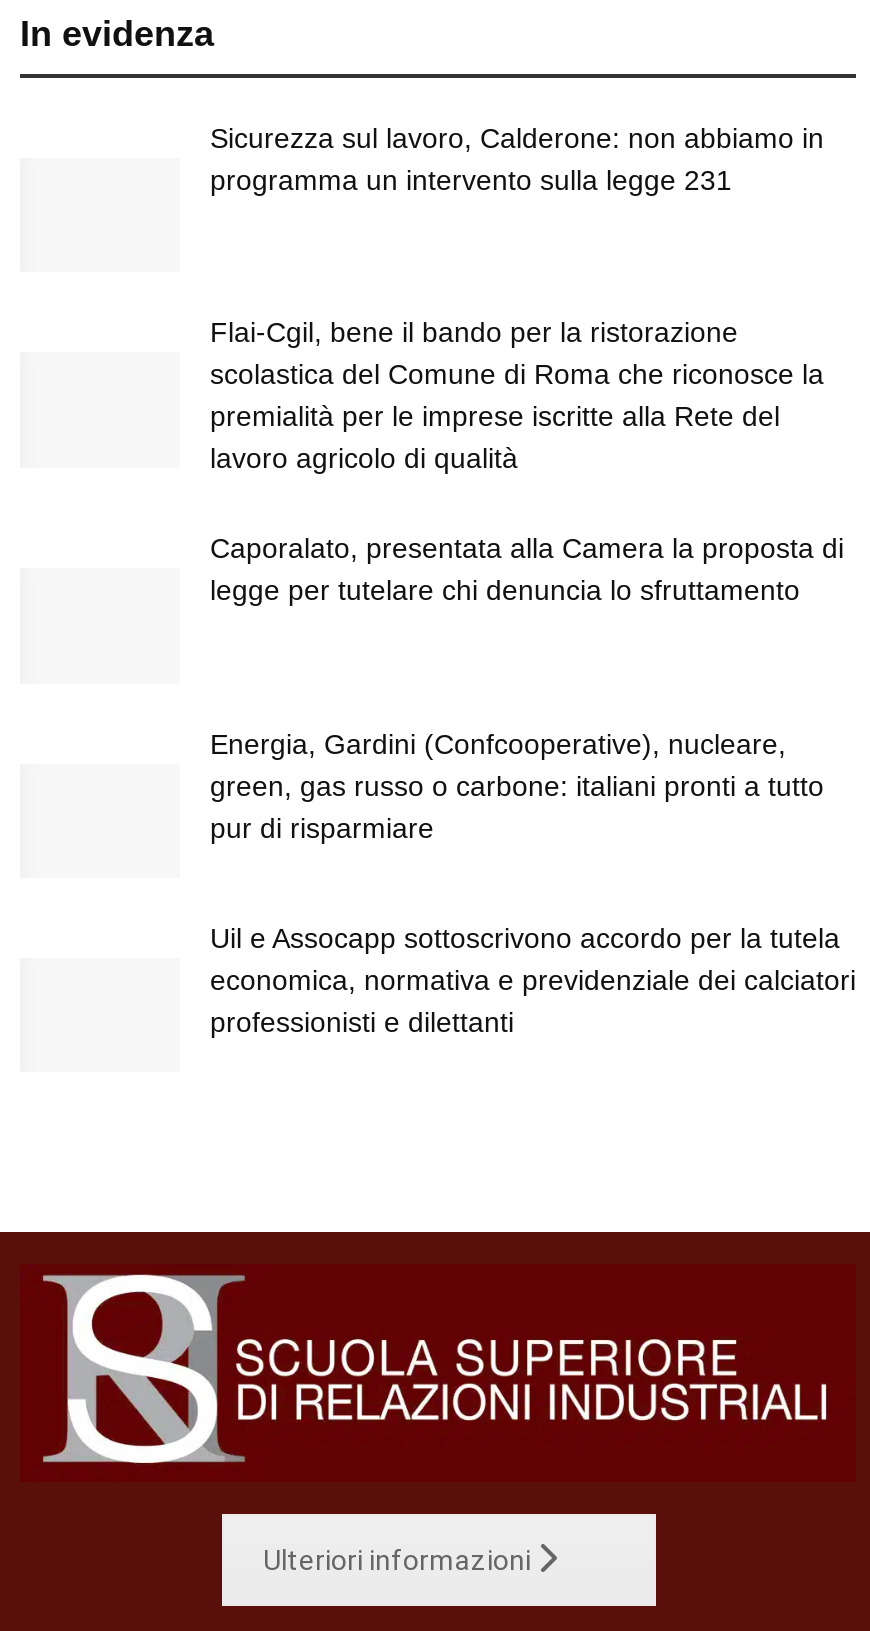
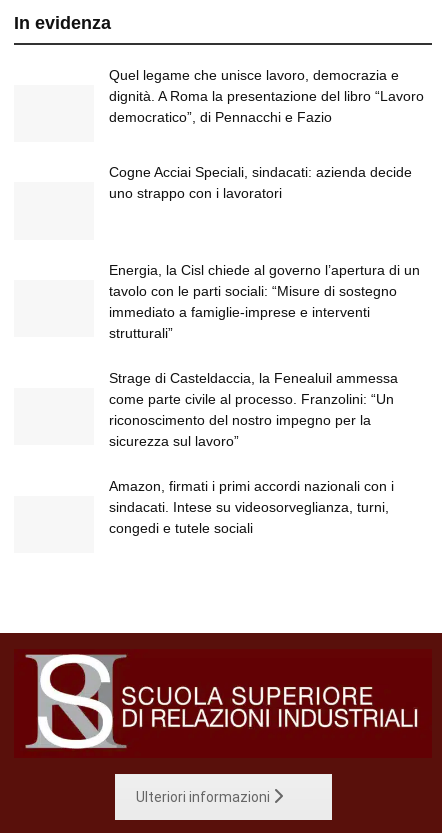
- Sicurezza sul lavoro, Calderone: non abbiamo in
- programma un intervento sulla legge 231
+ Quel legame che unisce lavoro, democrazia e
+ dignità. A Roma la presentazione del libro “Lavoro
+ democratico”, di Pennacchi e Fazio

- Flai-Cgil, bene il bando per la ristorazione
- scolastica del Comune di Roma che riconosce la
- premialità per le imprese iscritte alla Rete del
- lavoro agricolo di qualità
+ Cogne Acciai Speciali, sindacati: azienda decide
+ uno strappo con i lavoratori

- Caporalato, presentata alla Camera la proposta di
- legge per tutelare chi denuncia lo sfruttamento
+ Energia, la Cisl chiede al governo l’apertura di un
+ tavolo con le parti sociali: “Misure di sostegno
+ immediato a famiglie-imprese e interventi
+ strutturali”

- Energia, Gardini (Confcooperative), nucleare,
- green, gas russo o carbone: italiani pronti a tutto
- pur di risparmiare
+ Strage di Casteldaccia, la Fenealuil ammessa
+ come parte civile al processo. Franzolini: “Un
+ riconoscimento del nostro impegno per la
+ sicurezza sul lavoro”

- Uil e Assocapp sottoscrivono accordo per la tutela
- economica, normativa e previdenziale dei calciatori
- professionisti e dilettanti
+ Amazon, firmati i primi accordi nazionali con i
+ sindacati. Intese su videosorveglianza, turni,
+ congedi e tutele sociali
